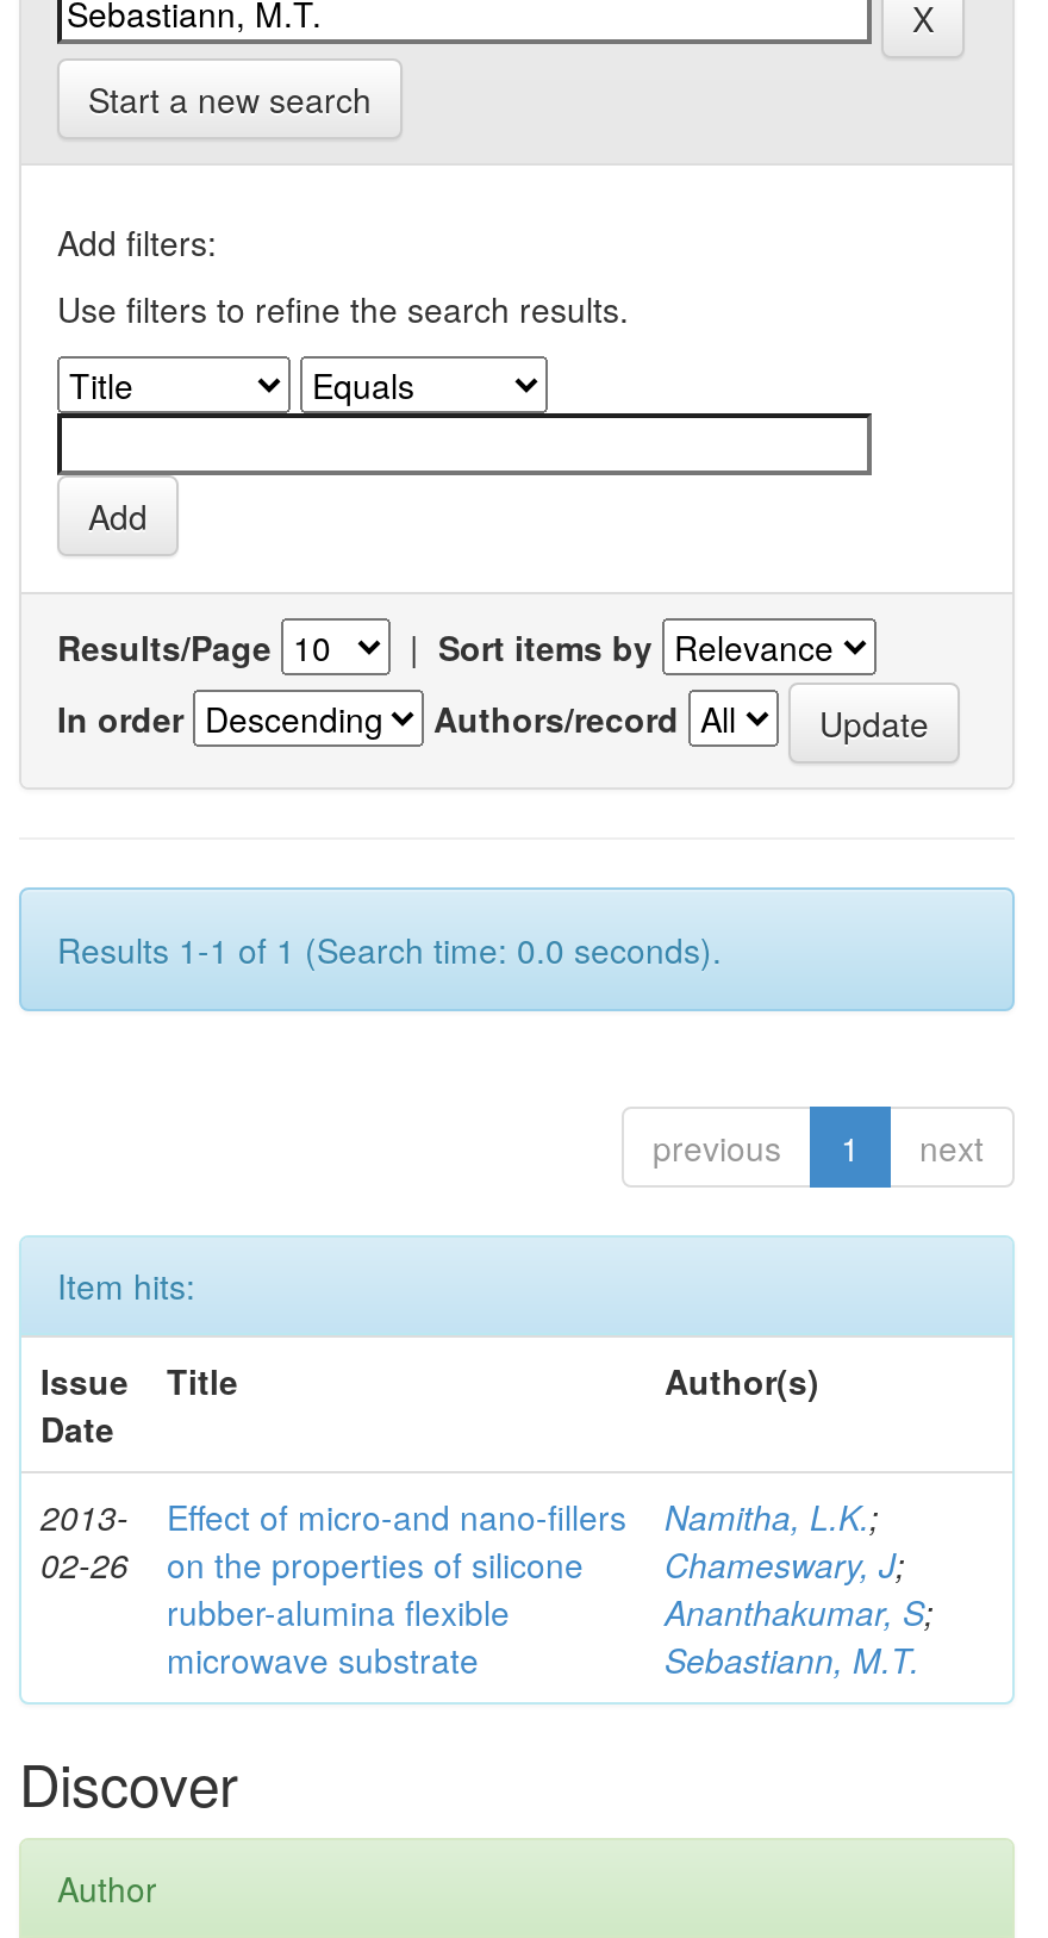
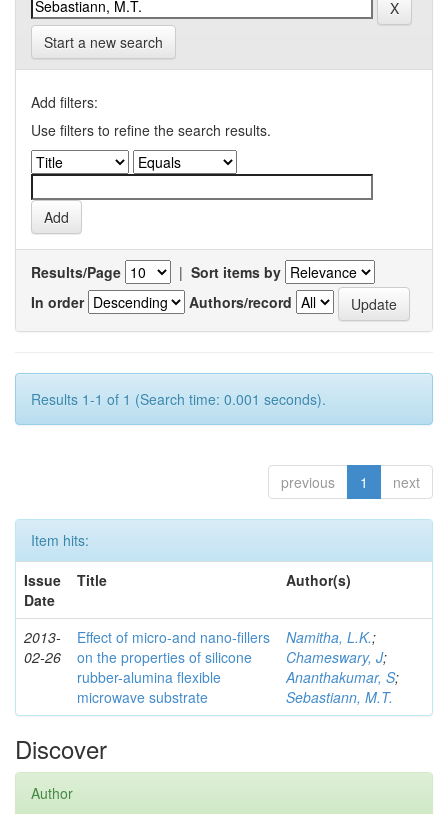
- Results 1-1 of 1 (Search time: 0.0 seconds).
+ Results 1-1 of 1 (Search time: 0.001 seconds).
